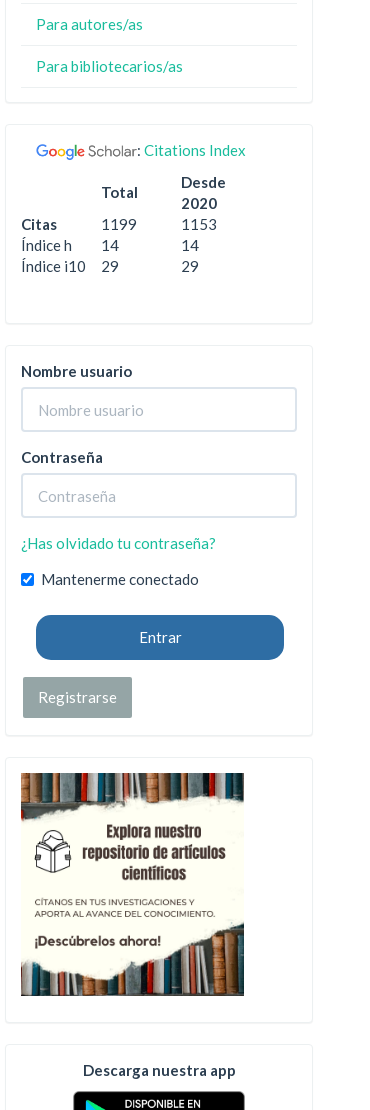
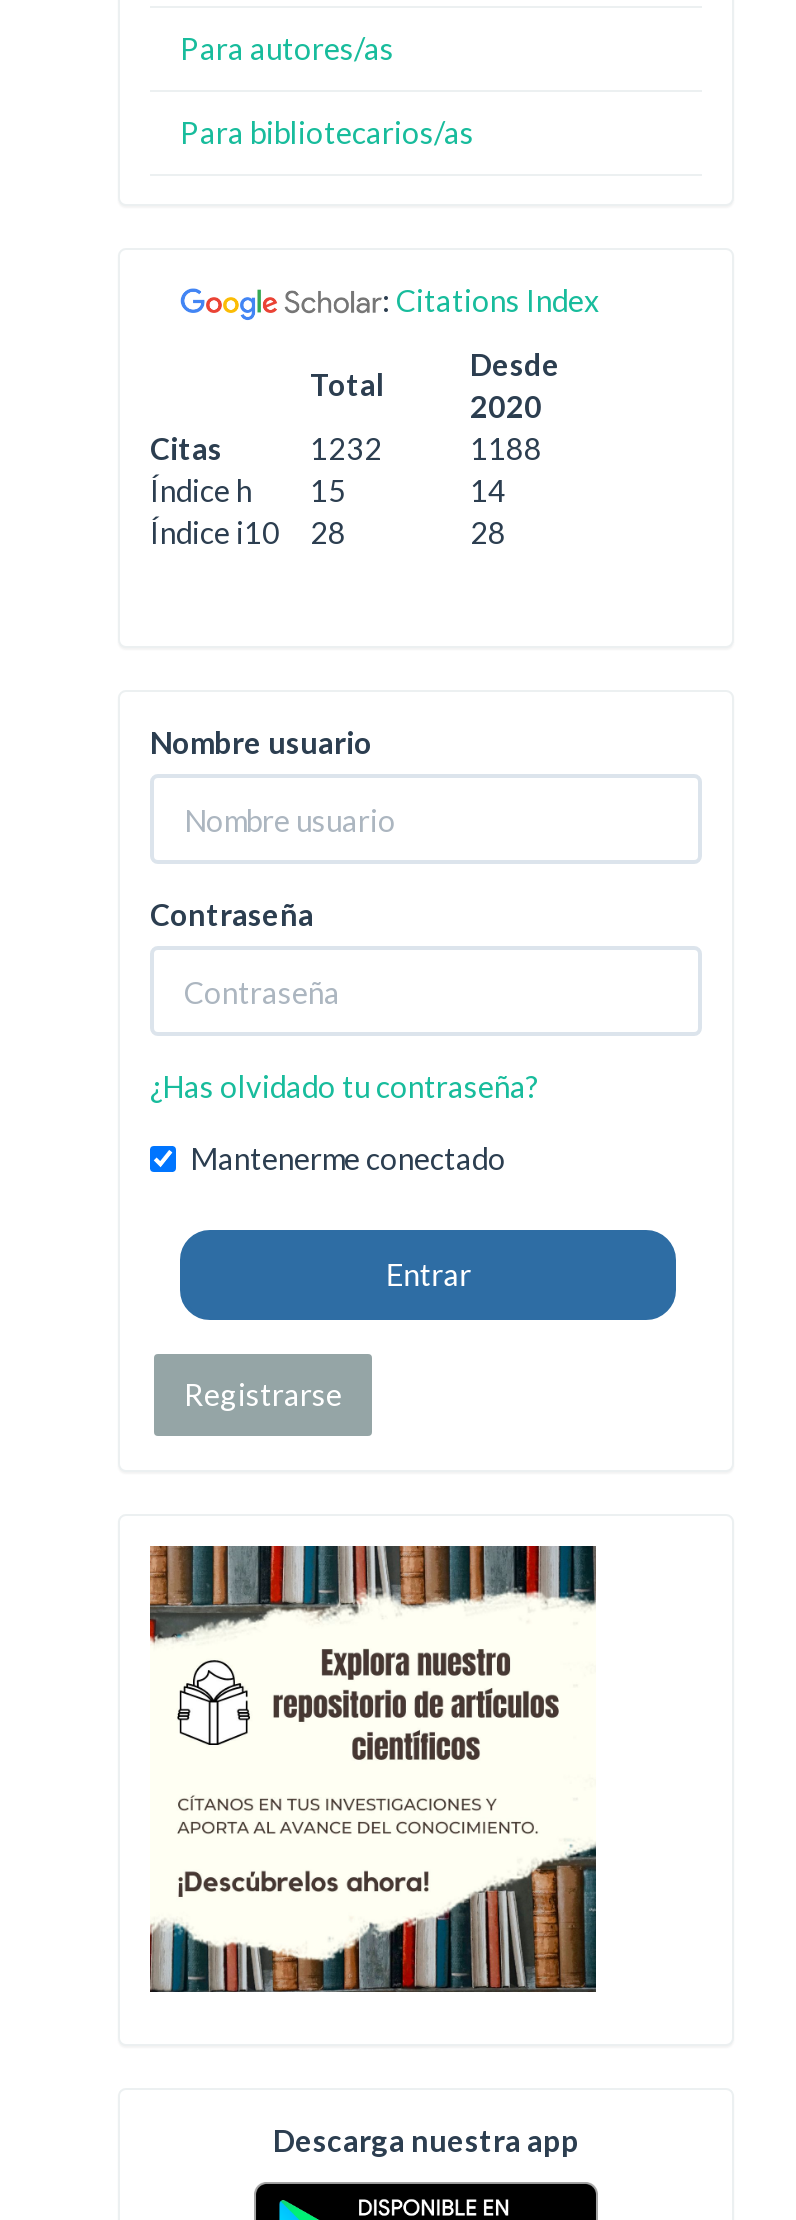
- 1199
+ 1232

- 1153
+ 1188

- Índice h 14
+ Índice h 15

- Índice i10 29
+ Índice i10 28

- 29
+ 28
